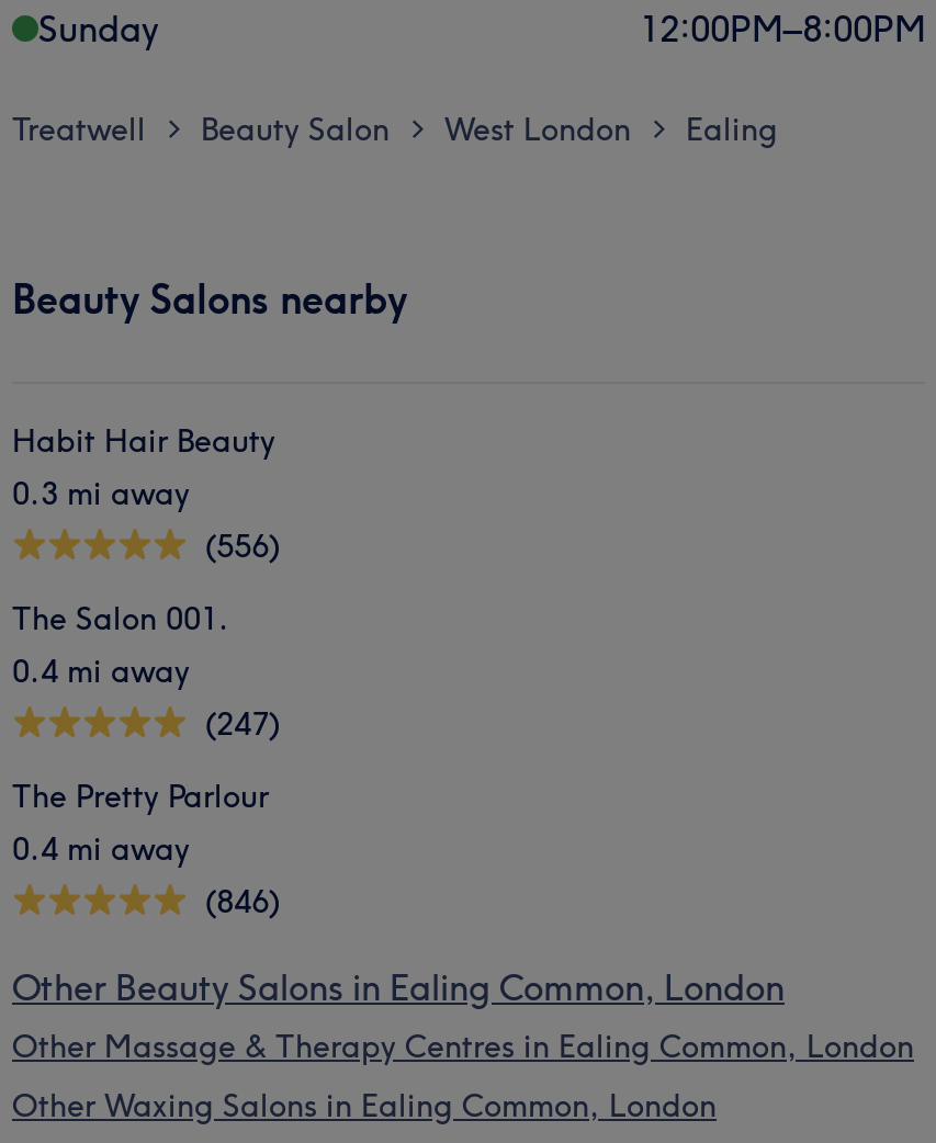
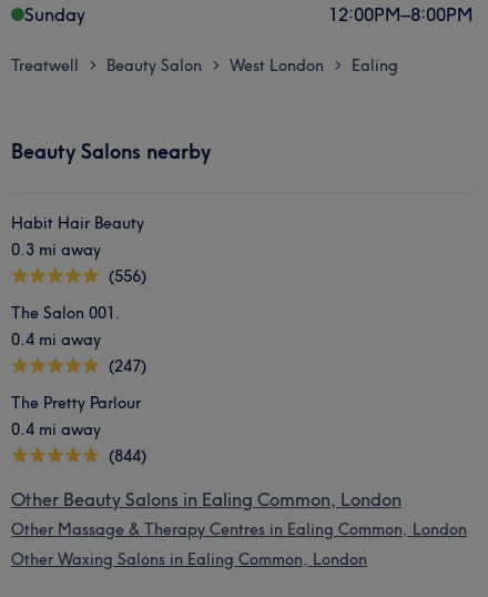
- (846)
+ (844)
